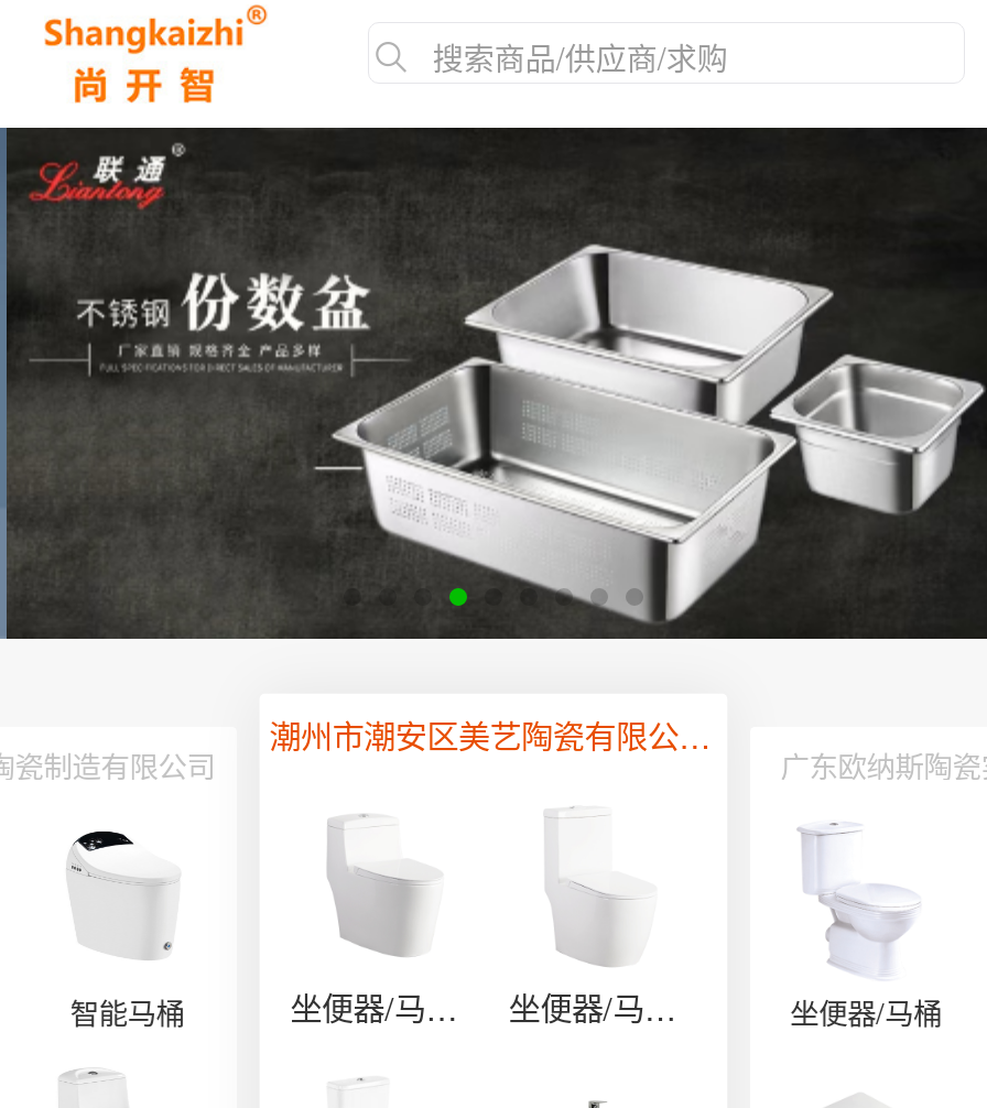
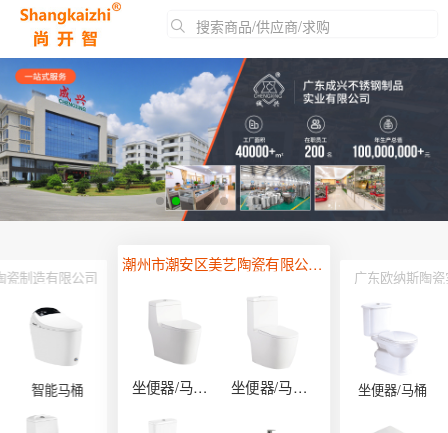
- [image]
+ [image]
